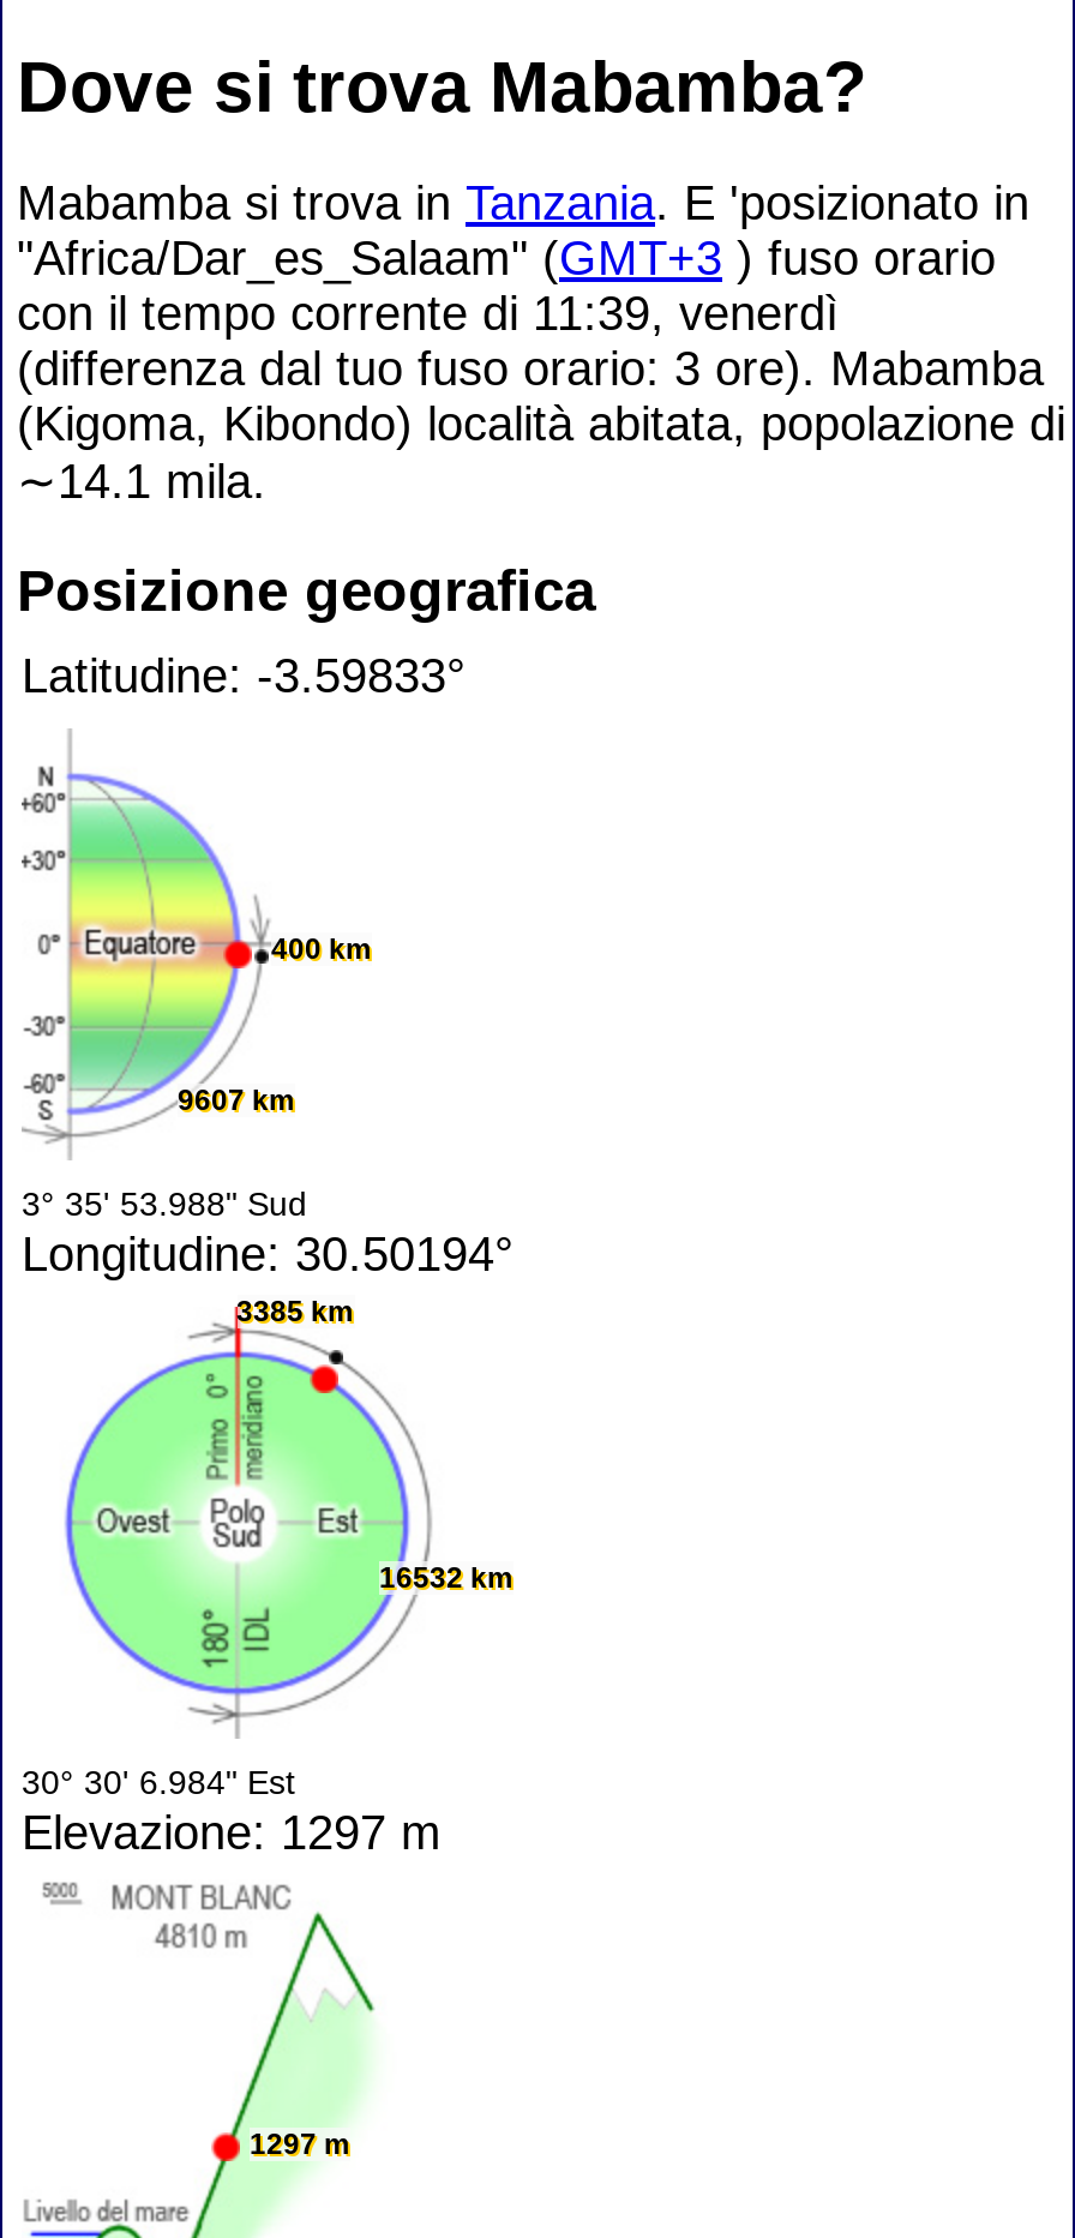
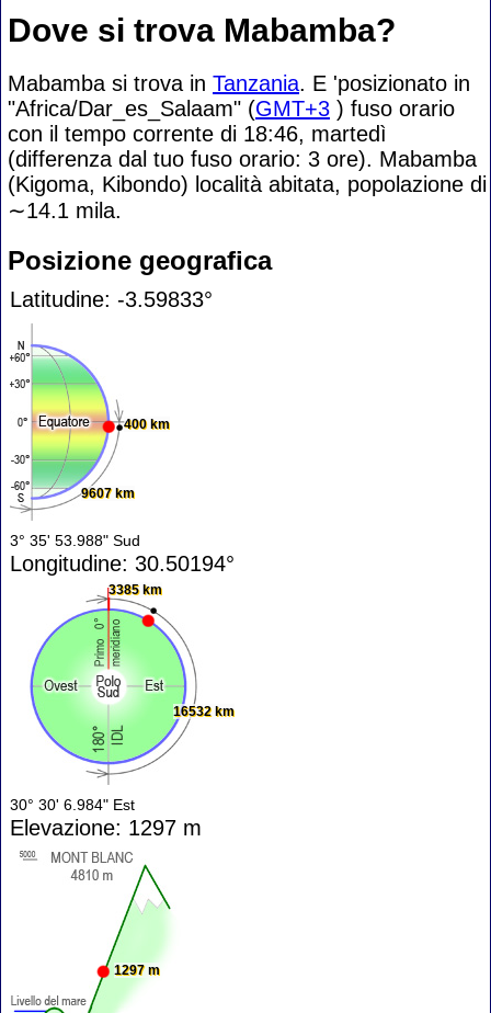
- con il tempo corrente di 11:39, venerdì
+ con il tempo corrente di 18:46, martedì
